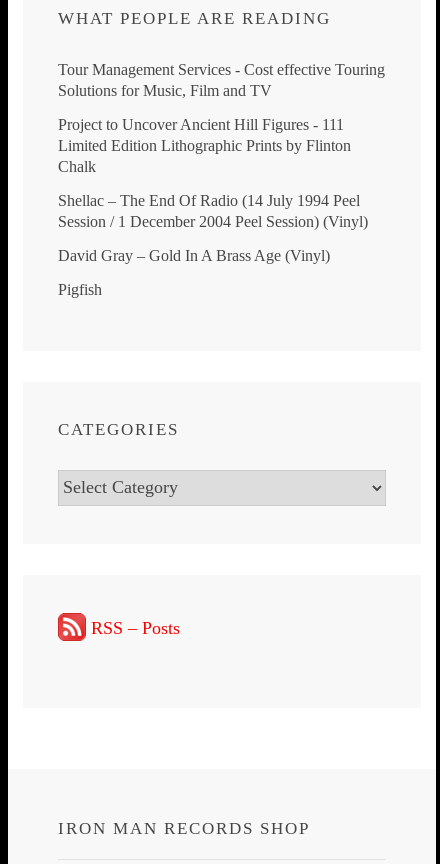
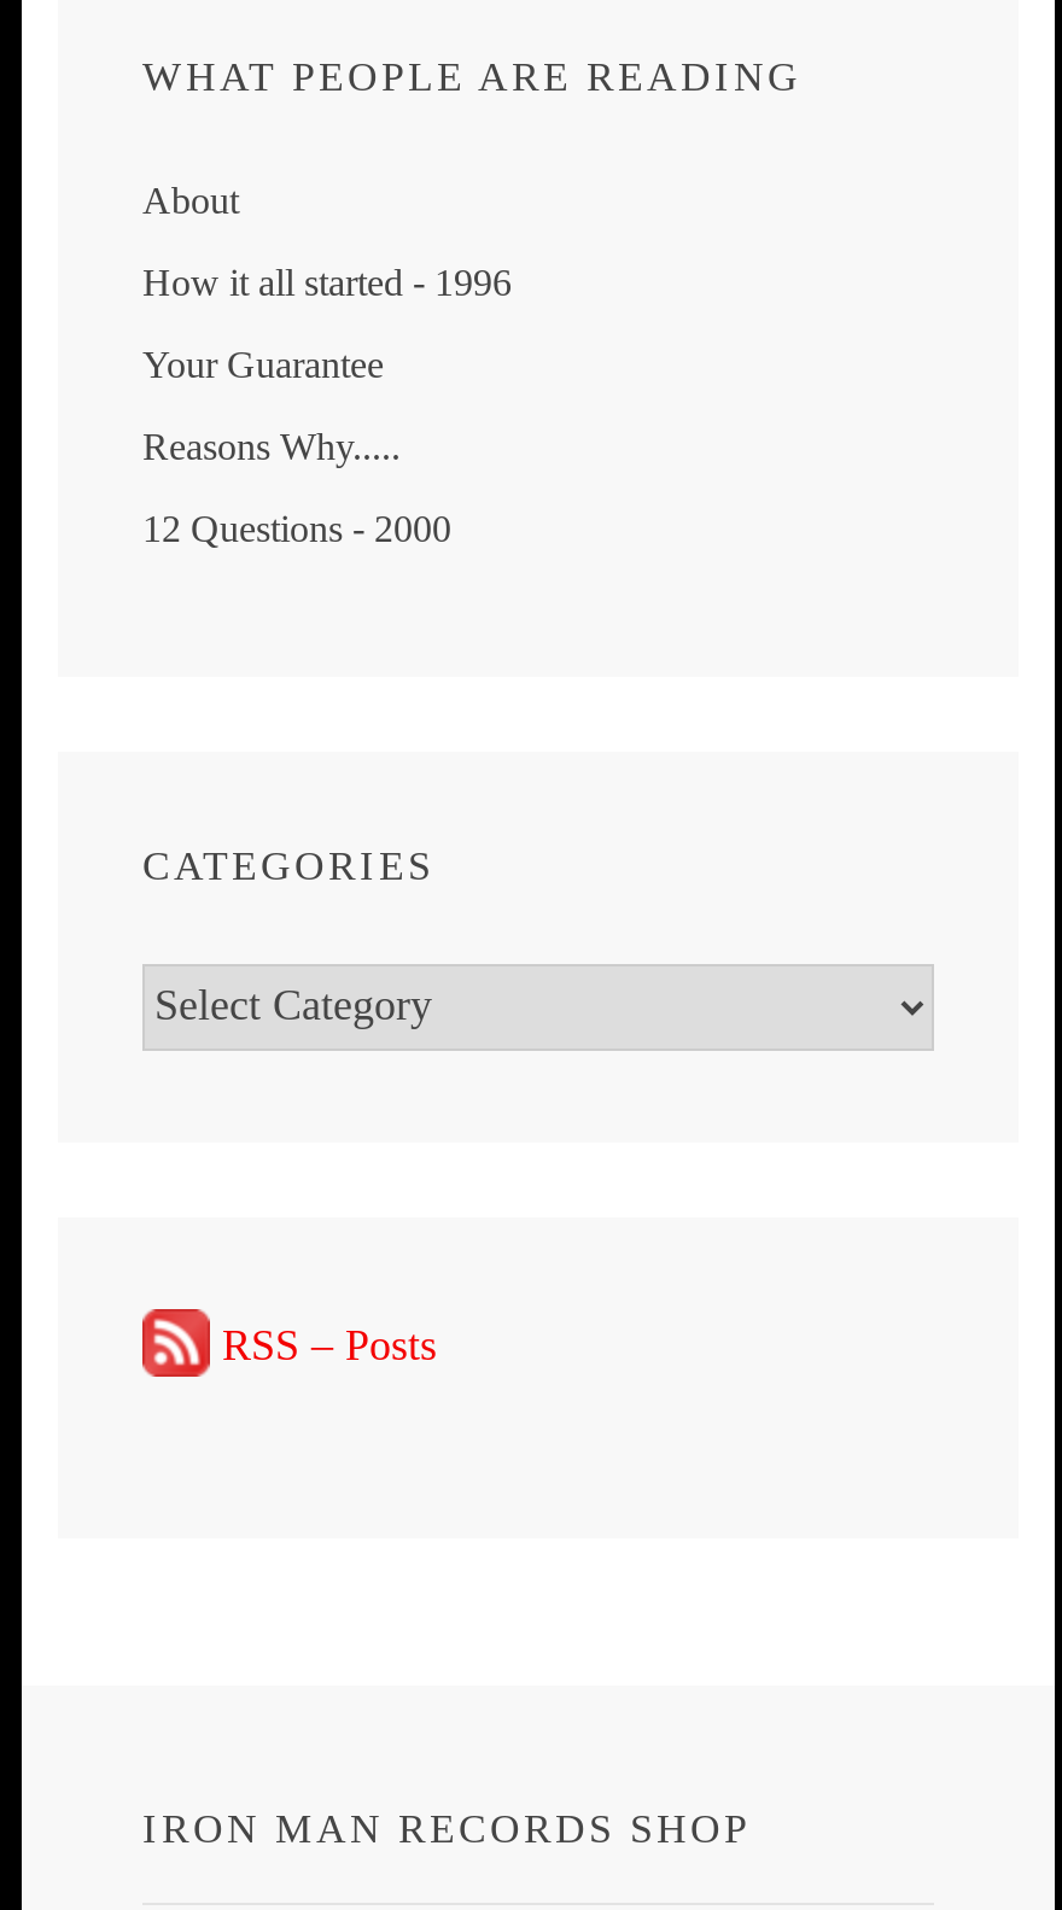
- Tour Management Services - Cost effective Touring
- Solutions for Music, Film and TV
+ About

- Project to Uncover Ancient Hill Figures - 111
- Limited Edition Lithographic Prints by Flinton
- Chalk
+ How it all started - 1996

- Shellac – The End Of Radio (14 July 1994 Peel
- Session / 1 December 2004 Peel Session) (Vinyl)
+ Your Guarantee

- David Gray – Gold In A Brass Age (Vinyl)
+ Reasons Why.....

- Pigfish
+ 12 Questions - 2000
